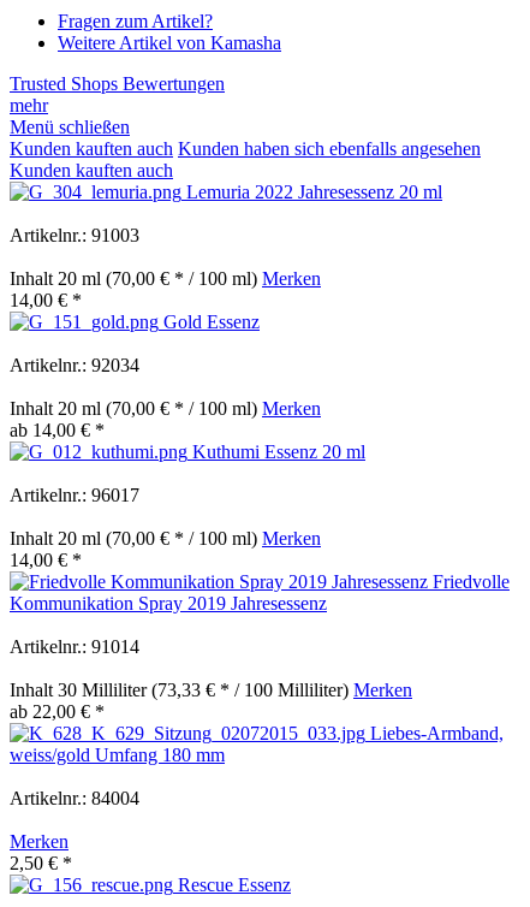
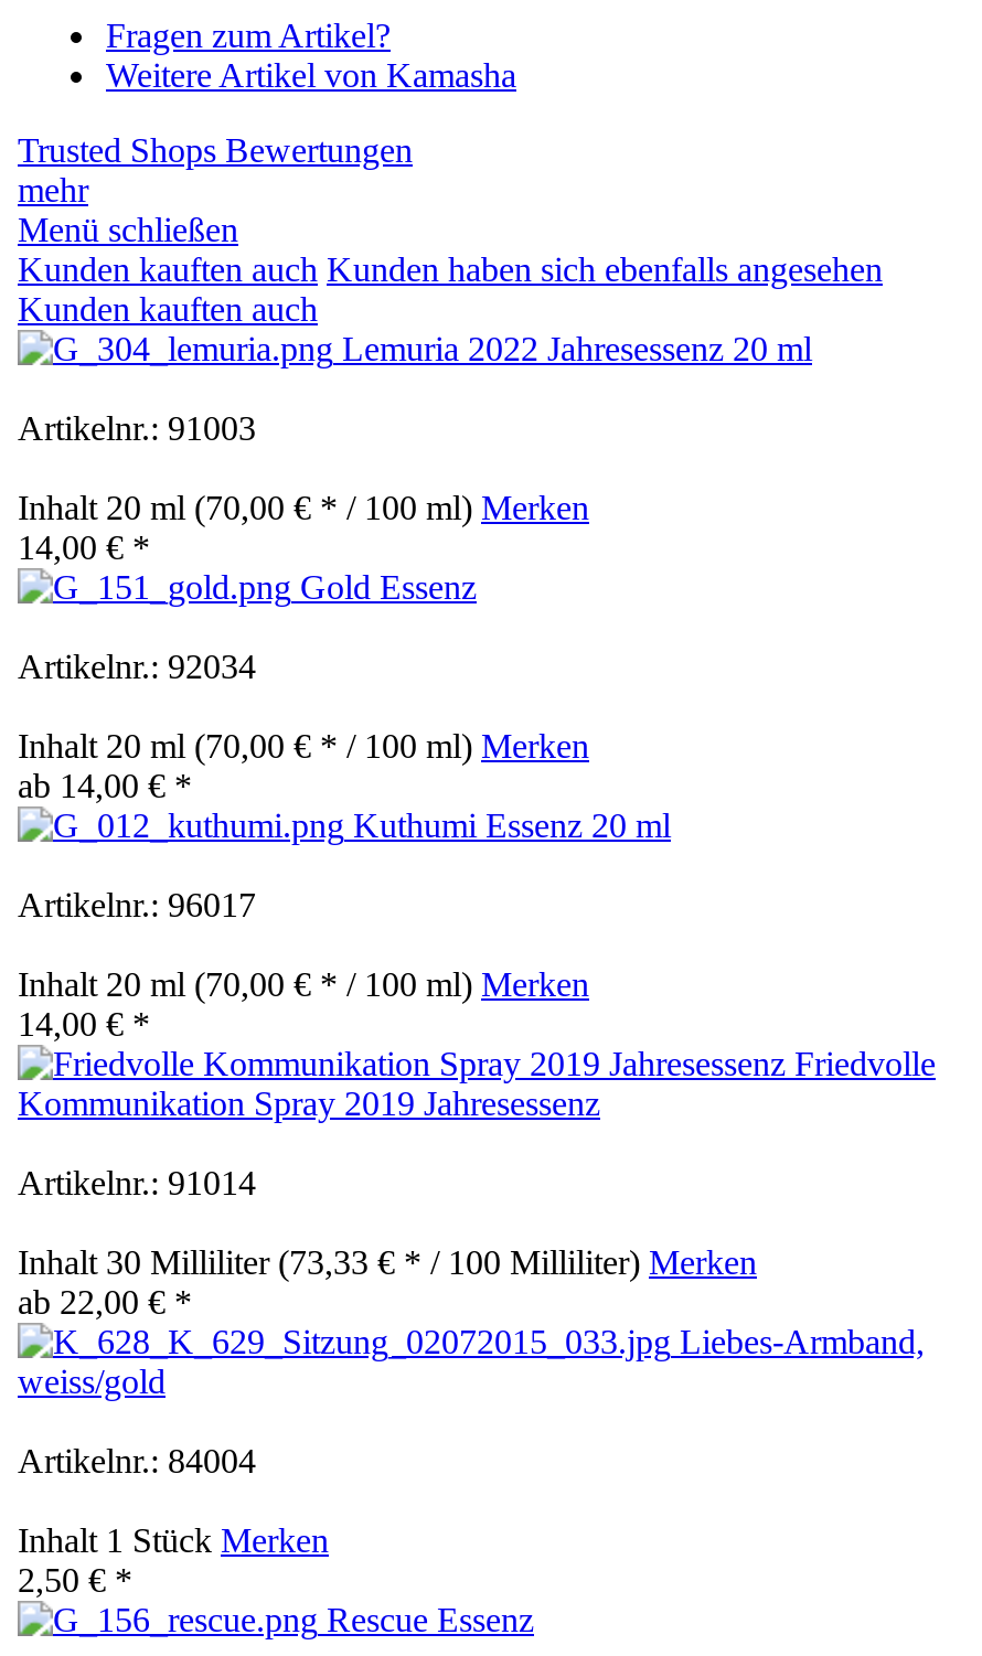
- weiss/gold Umfang 180 mm
+ weiss/gold

- Merken
+ Inhalt 1 Stück Merken
